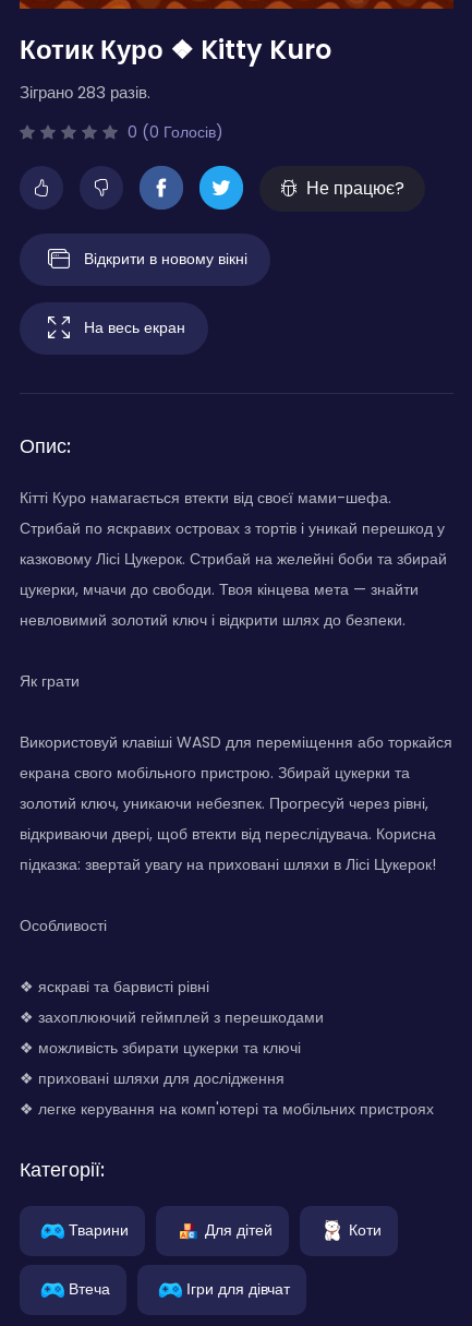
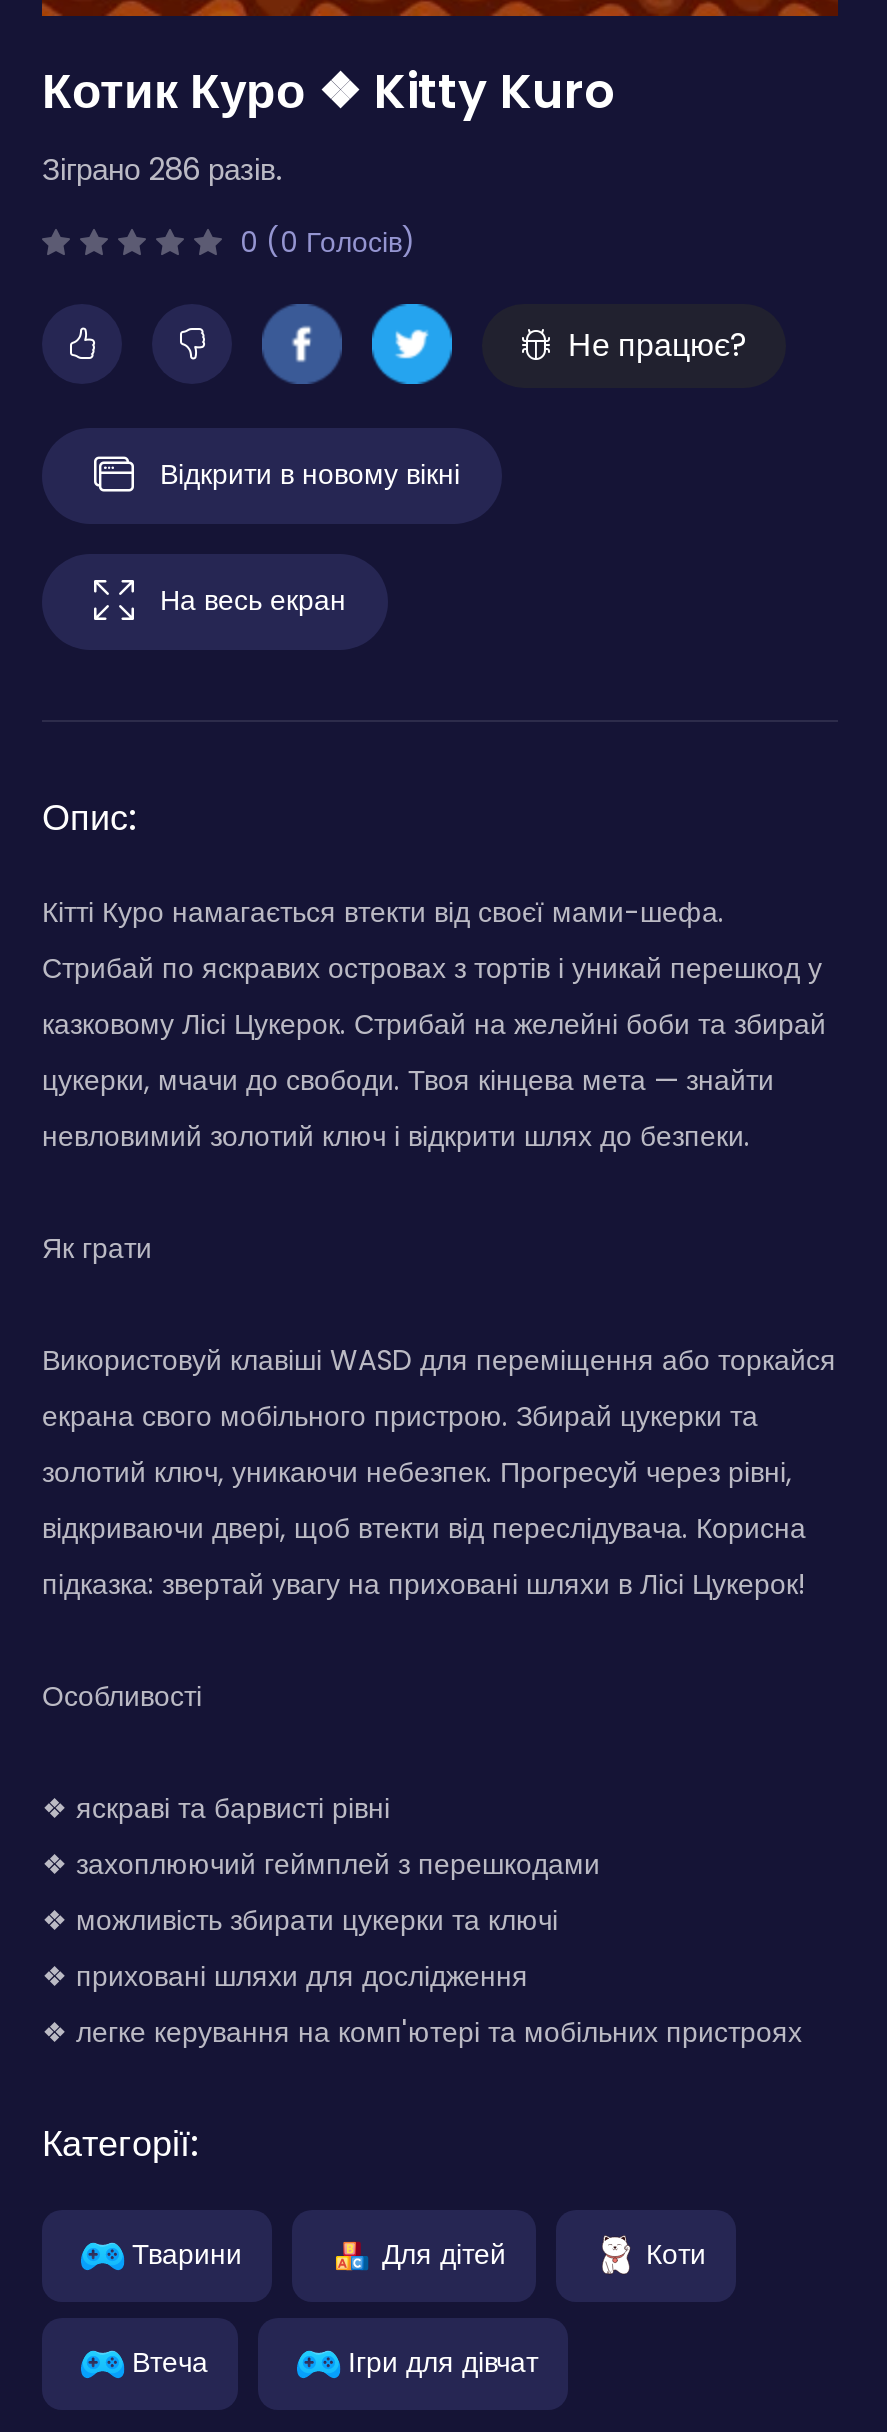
- Зіграно 283 разів.
+ Зіграно 286 разів.
